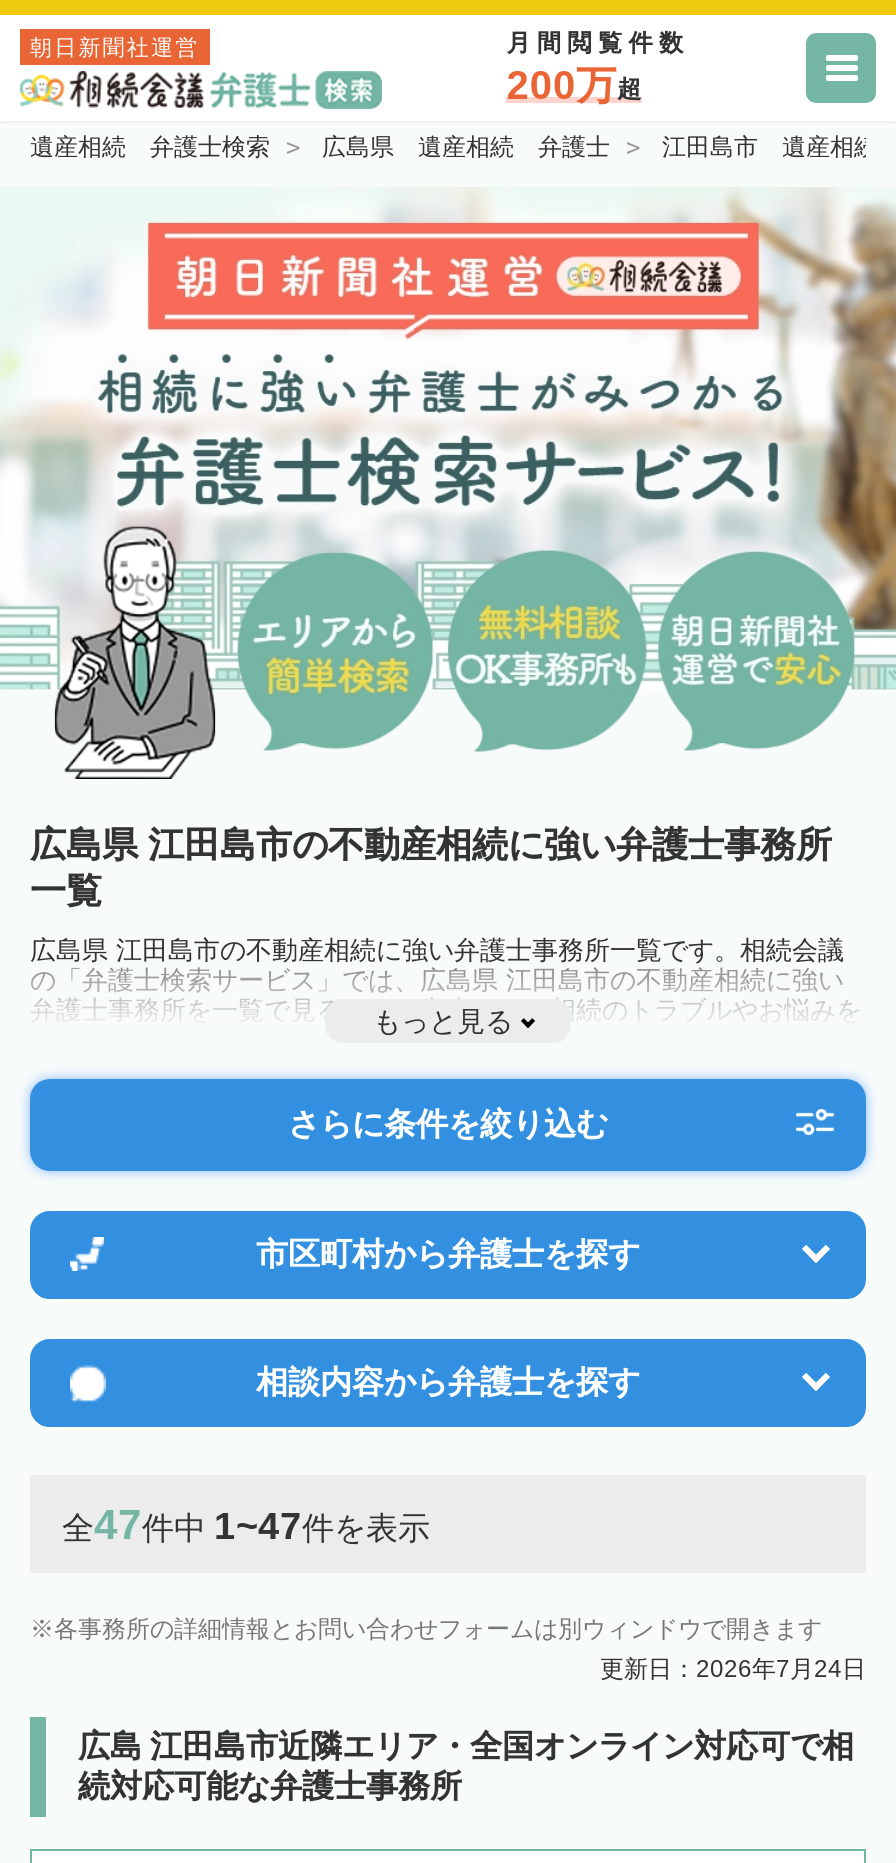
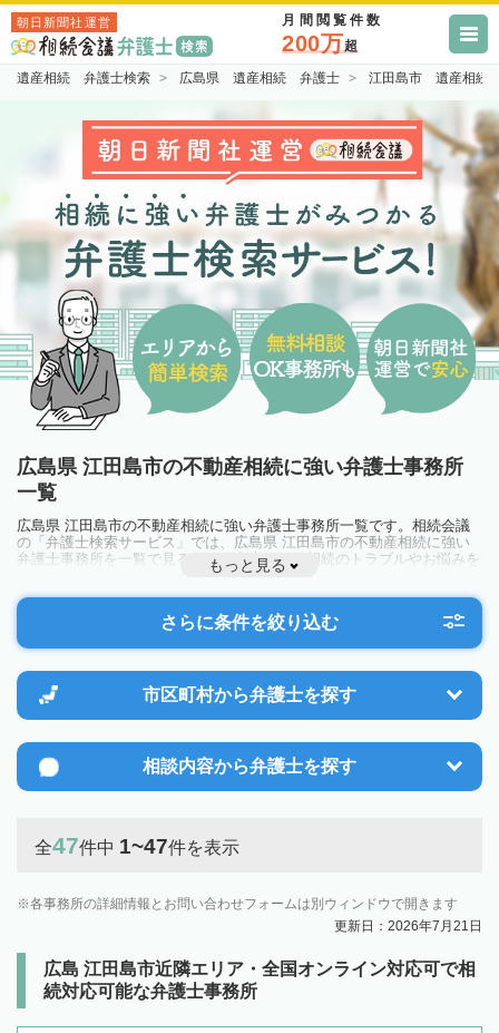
- 更新日：2026年7月24日
+ 更新日：2026年7月21日
